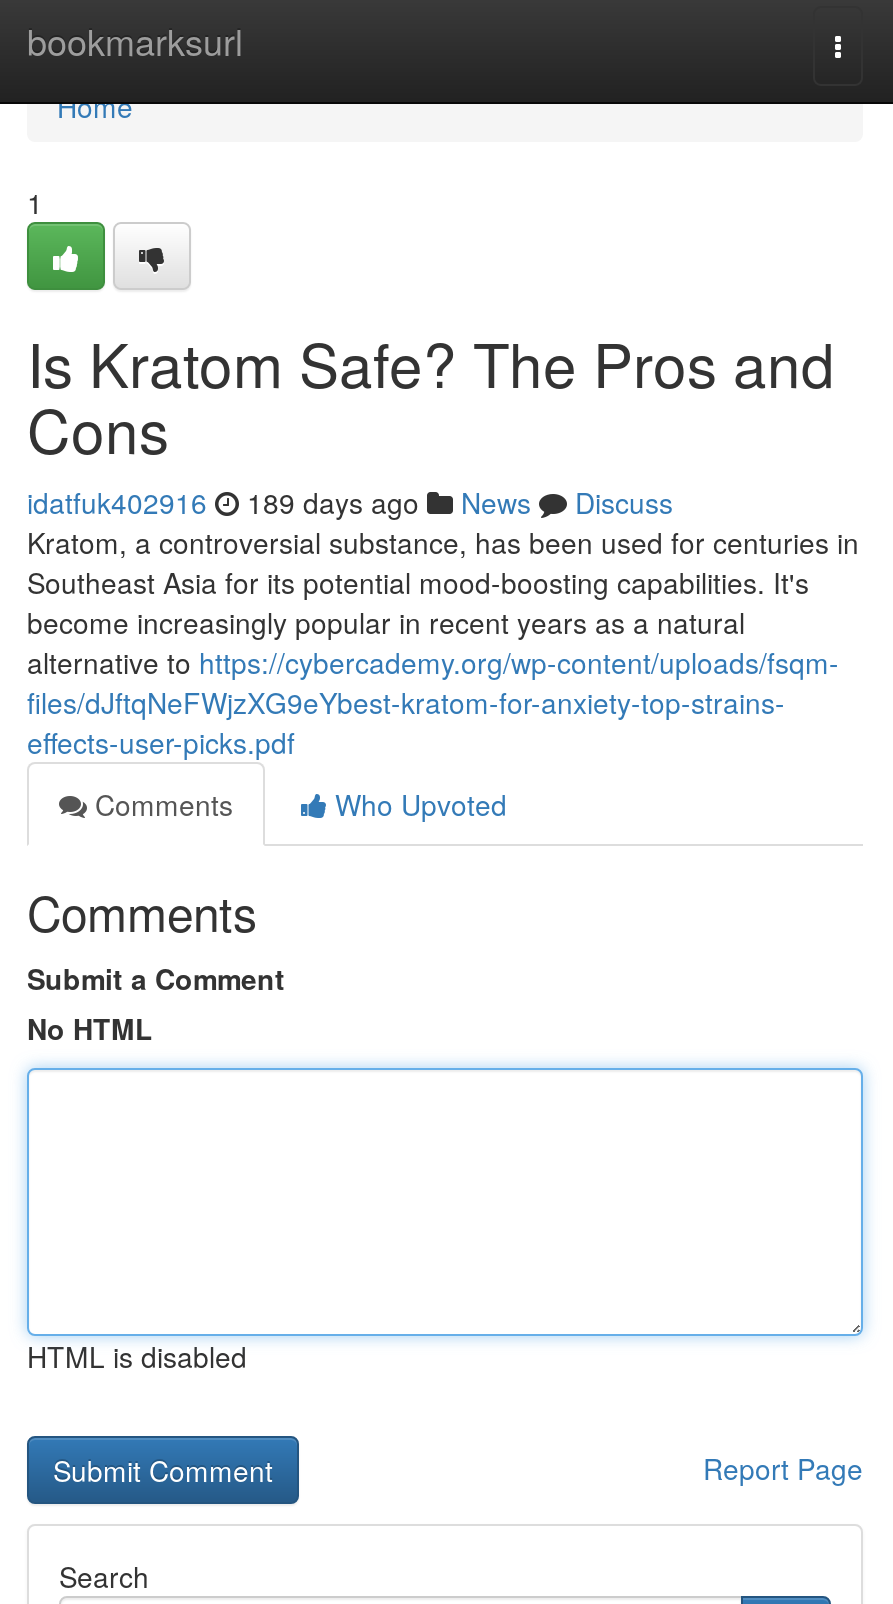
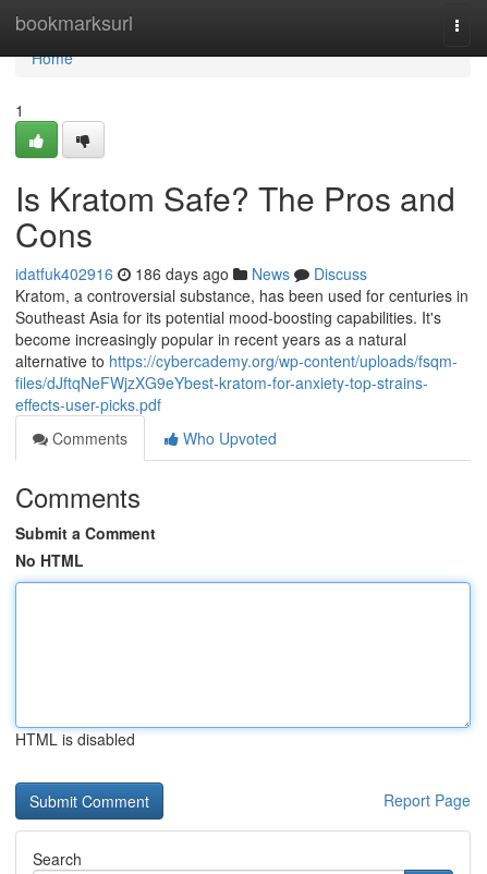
- idatfuk402916 189 days ago News Discuss
+ idatfuk402916 186 days ago News Discuss
